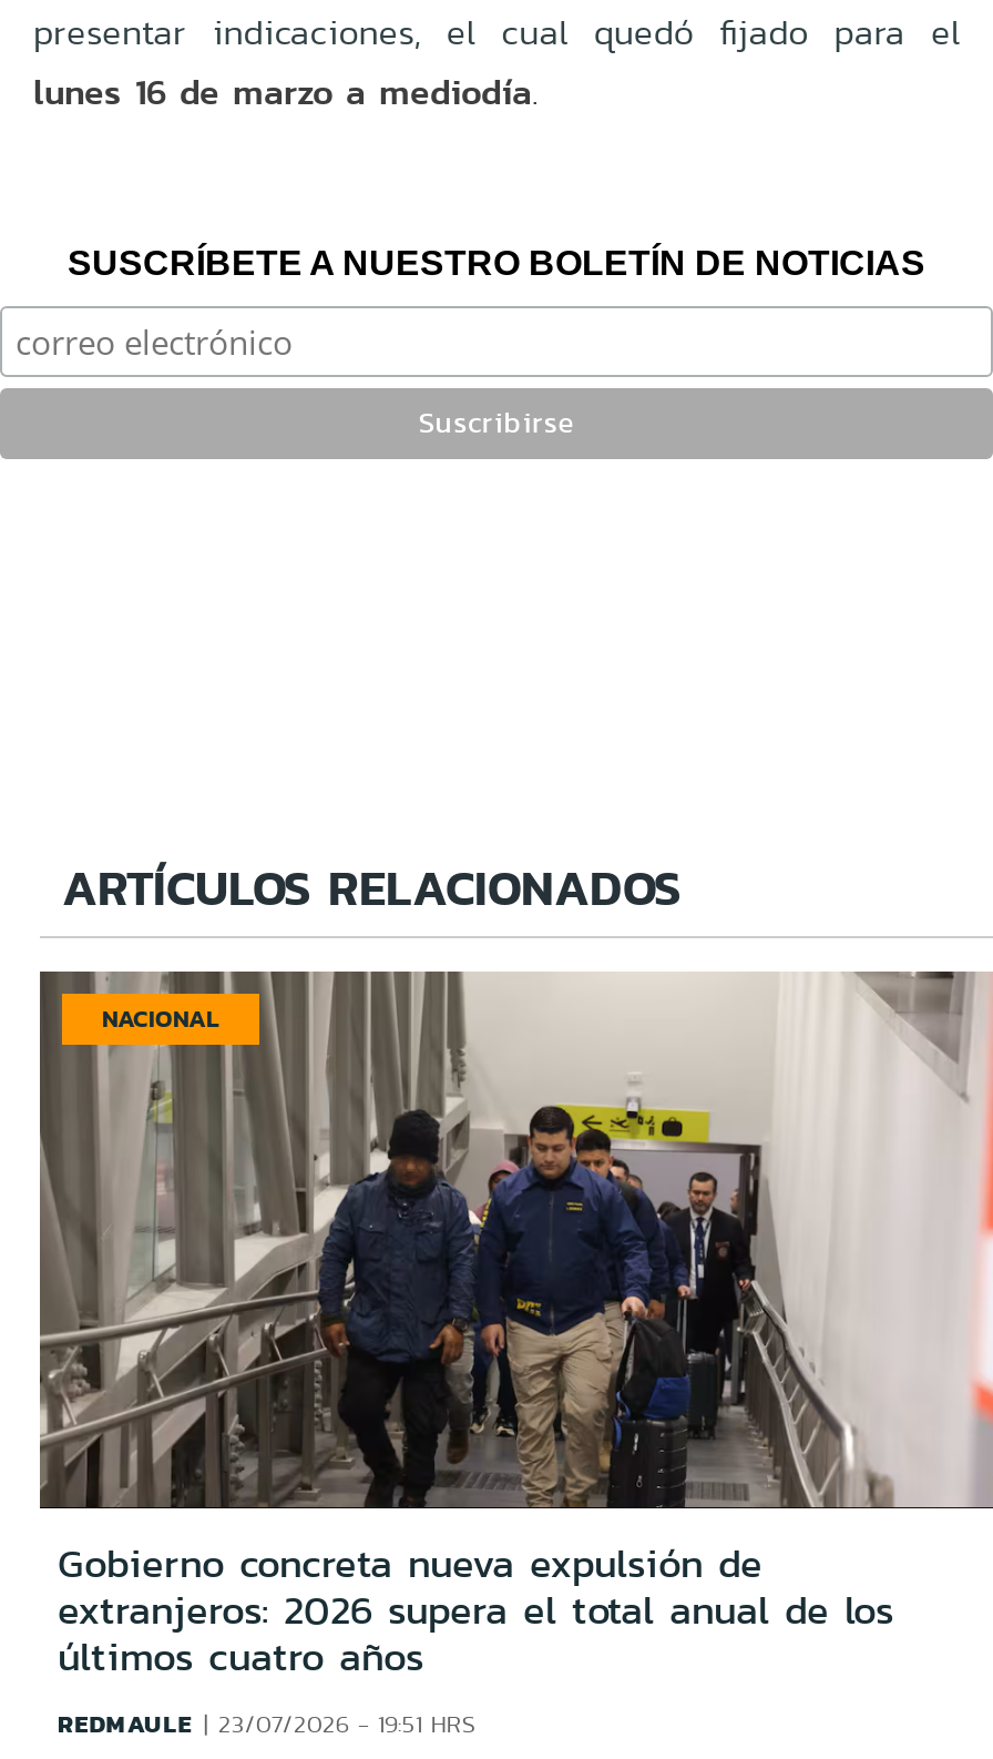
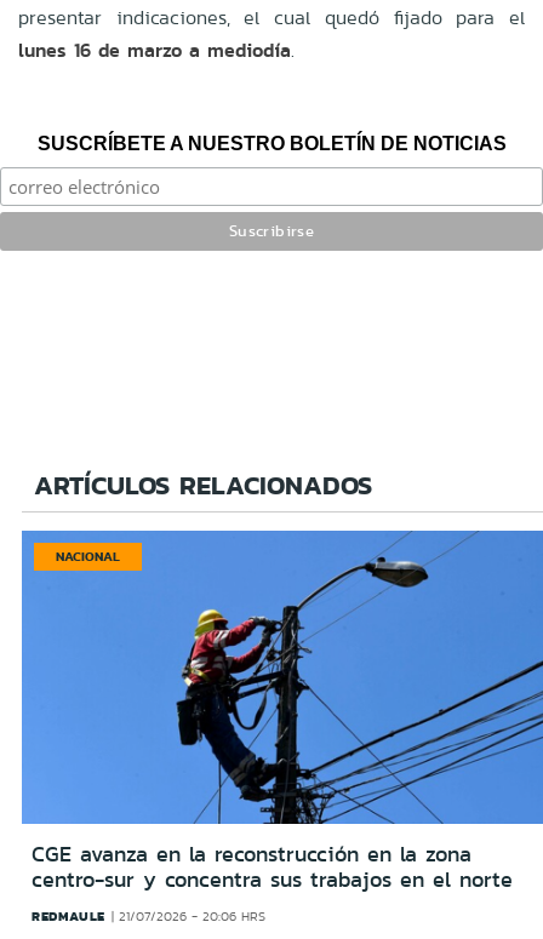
- [image]
- Gobierno concreta nueva expulsión de
- extranjeros: 2026 supera el total anual de los
- últimos cuatro años
+ [image]
+ CGE avanza en la reconstrucción en la zona
+ centro-sur y concentra sus trabajos en el norte

- REDMAULE 23/07/2026 - 19:51 HRS
+ REDMAULE 21/07/2026 - 20:06 HRS
